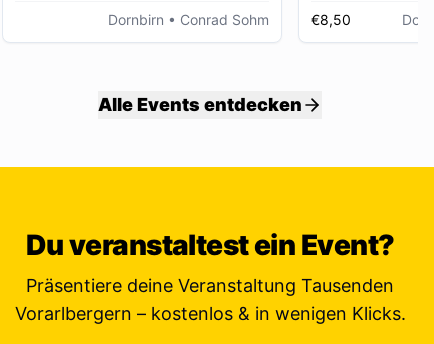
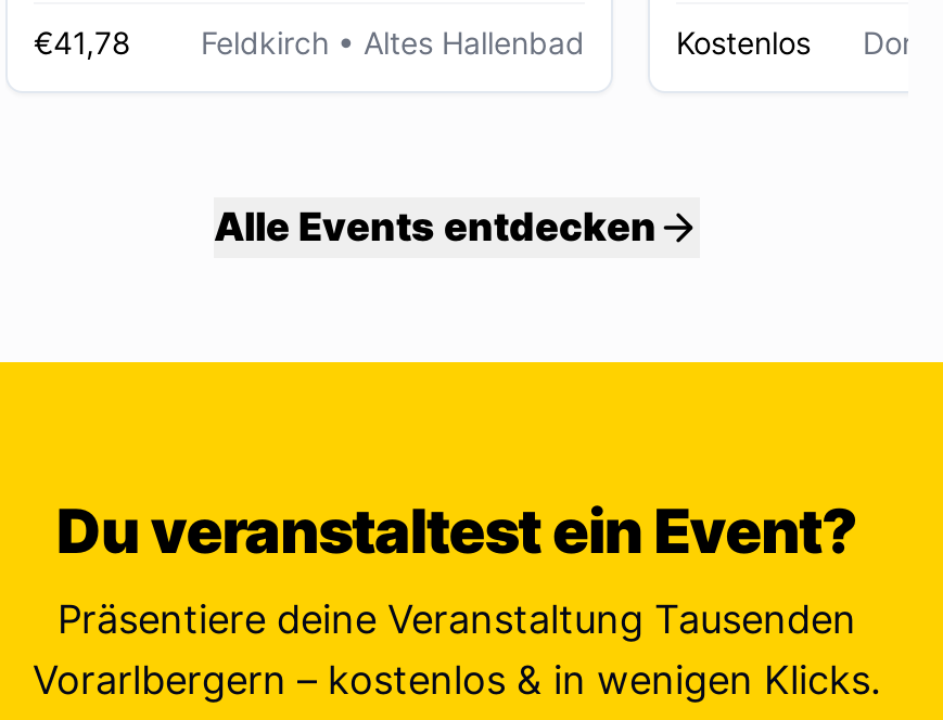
- Dornbirn • Conrad Sohm
+ €41,78
+ Feldkirch • Altes Hallenbad

- €8,50
+ Kostenlos
